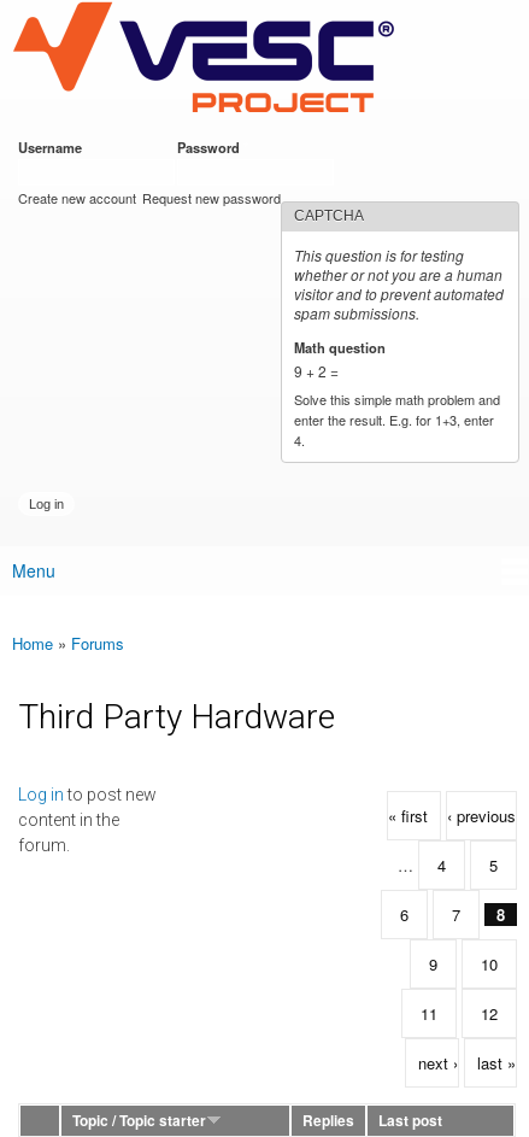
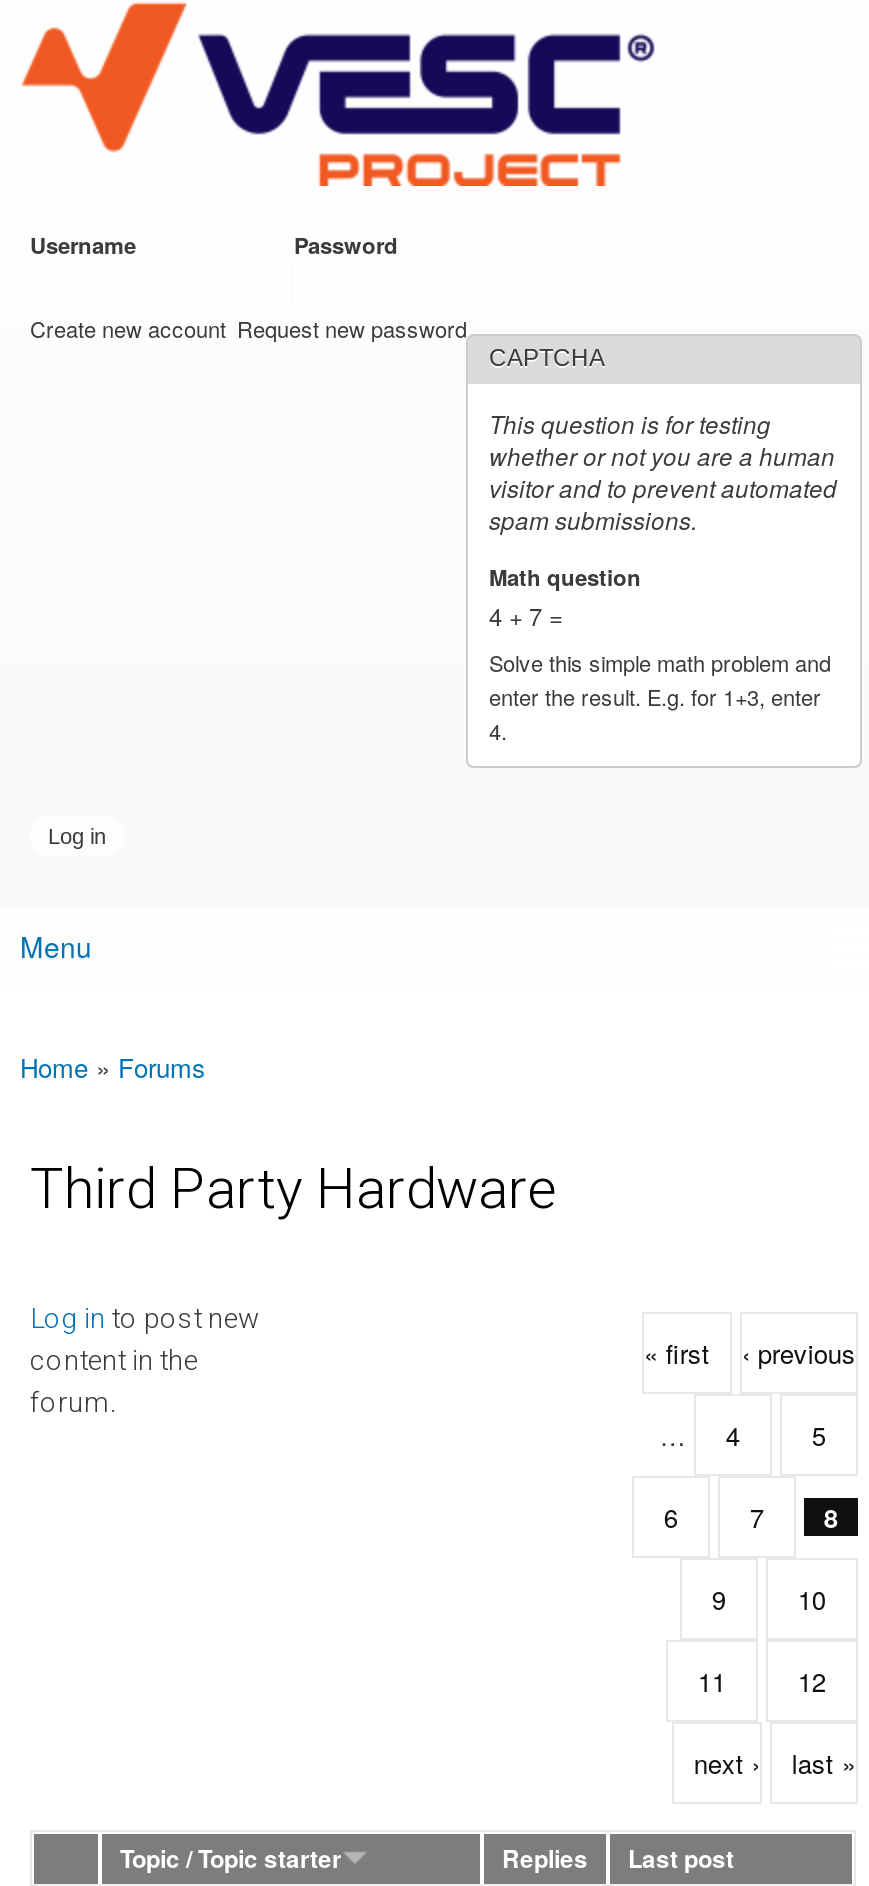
- 9 + 2 =
+ 4 + 7 =
